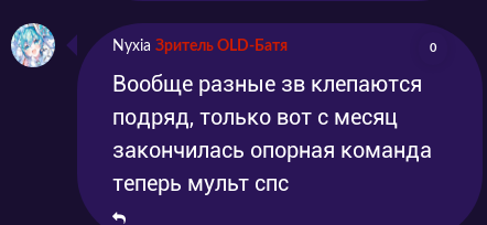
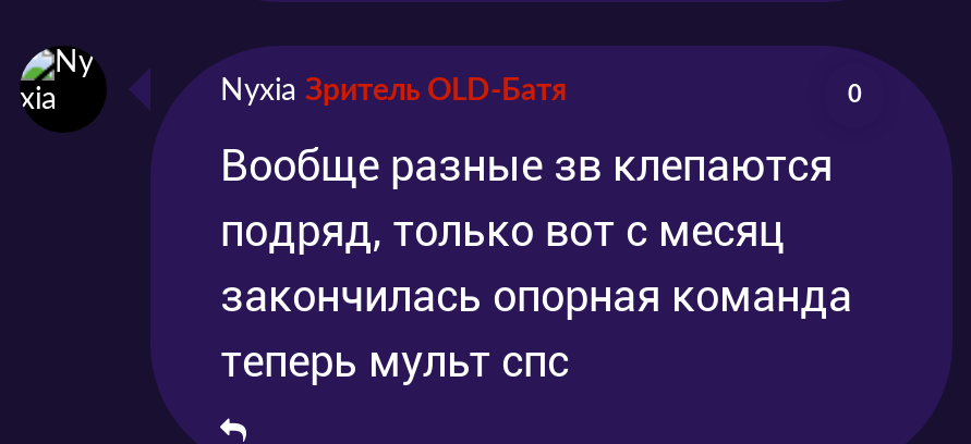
- [image]
+ [image]
